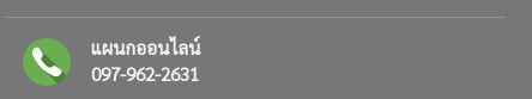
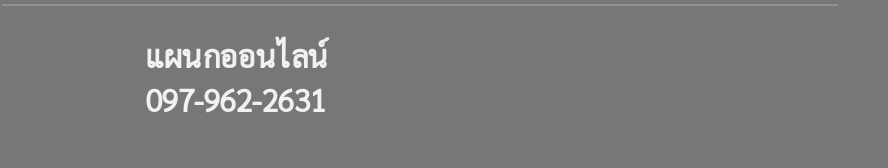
- [image]
